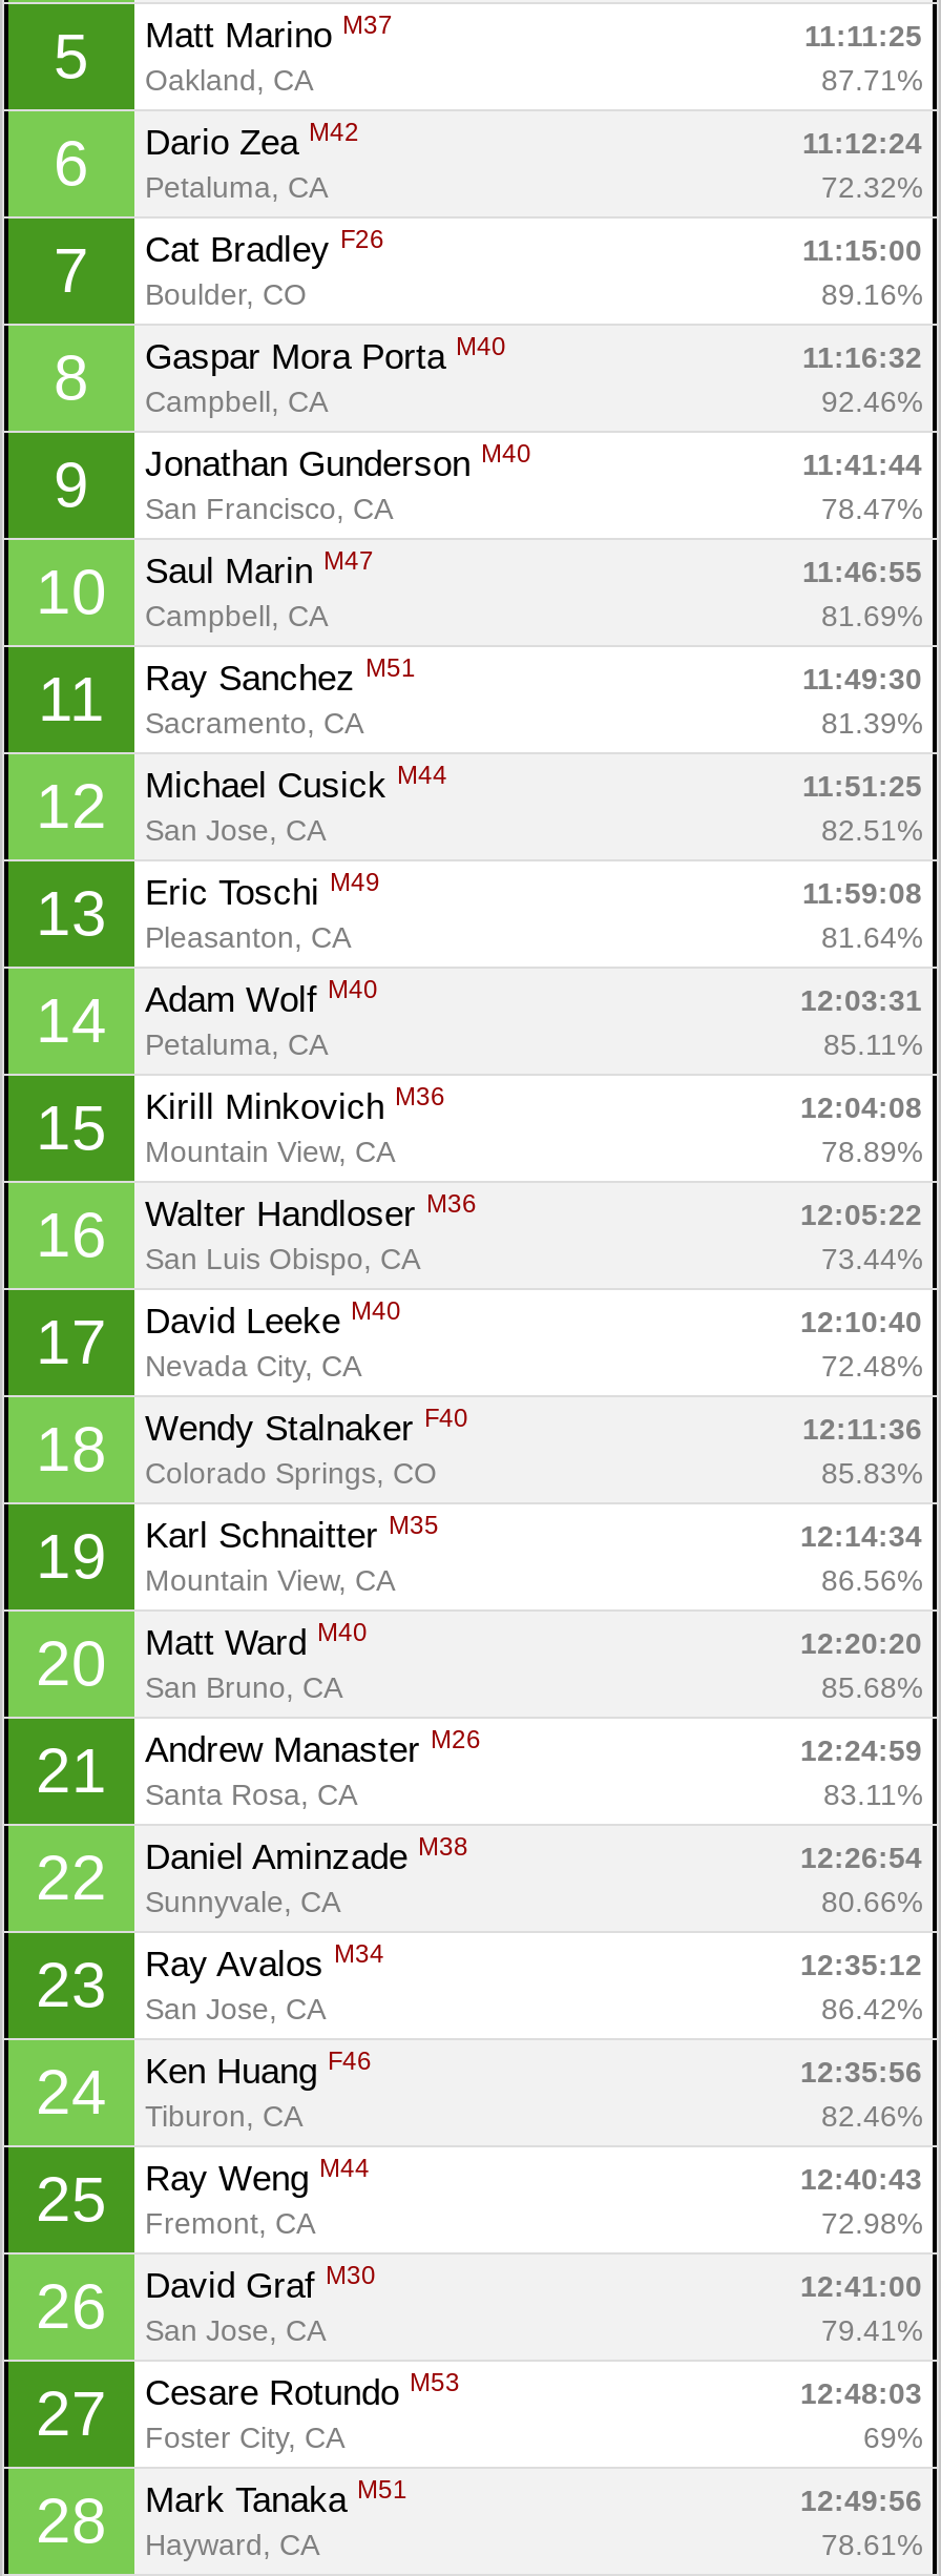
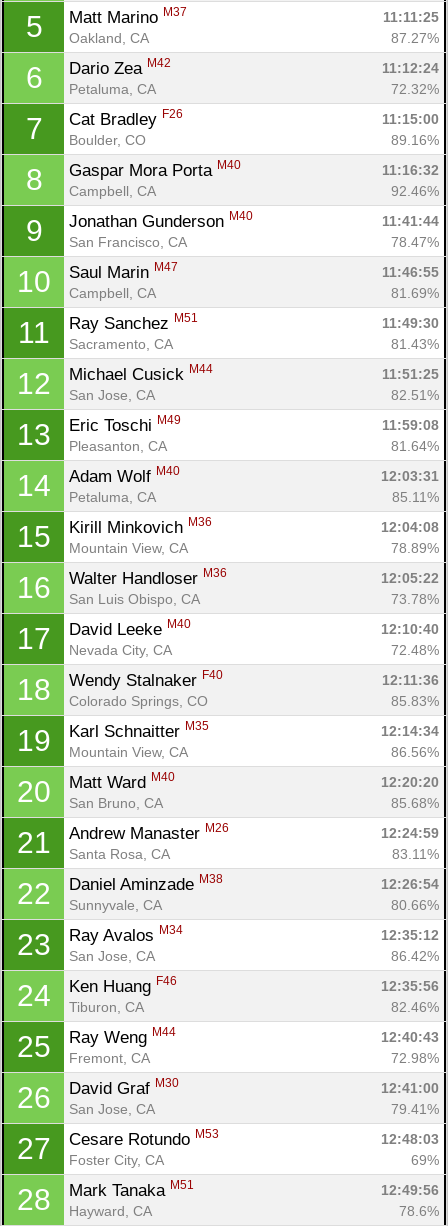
- 87.71%
+ 87.27%

- 81.39%
+ 81.43%

- 73.44%
+ 73.78%

- 78.61%
+ 78.6%
